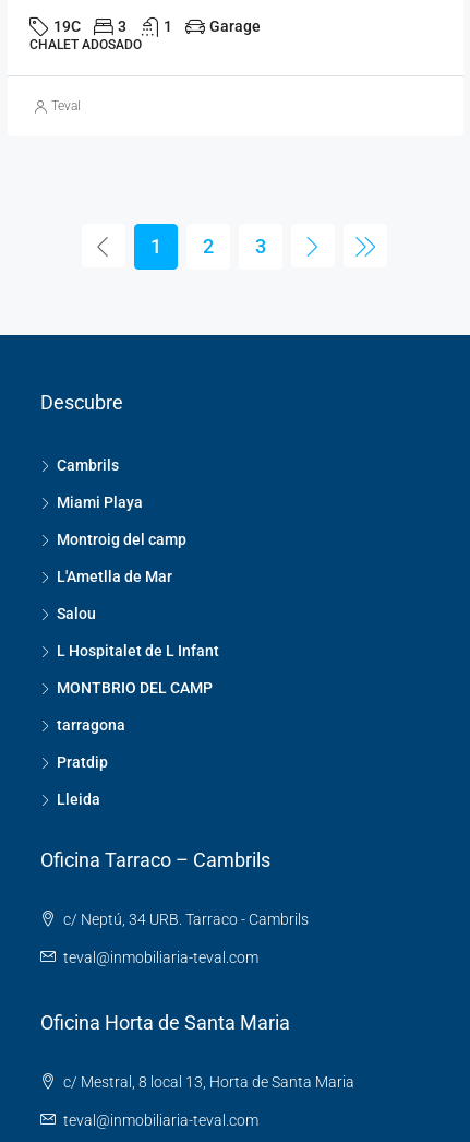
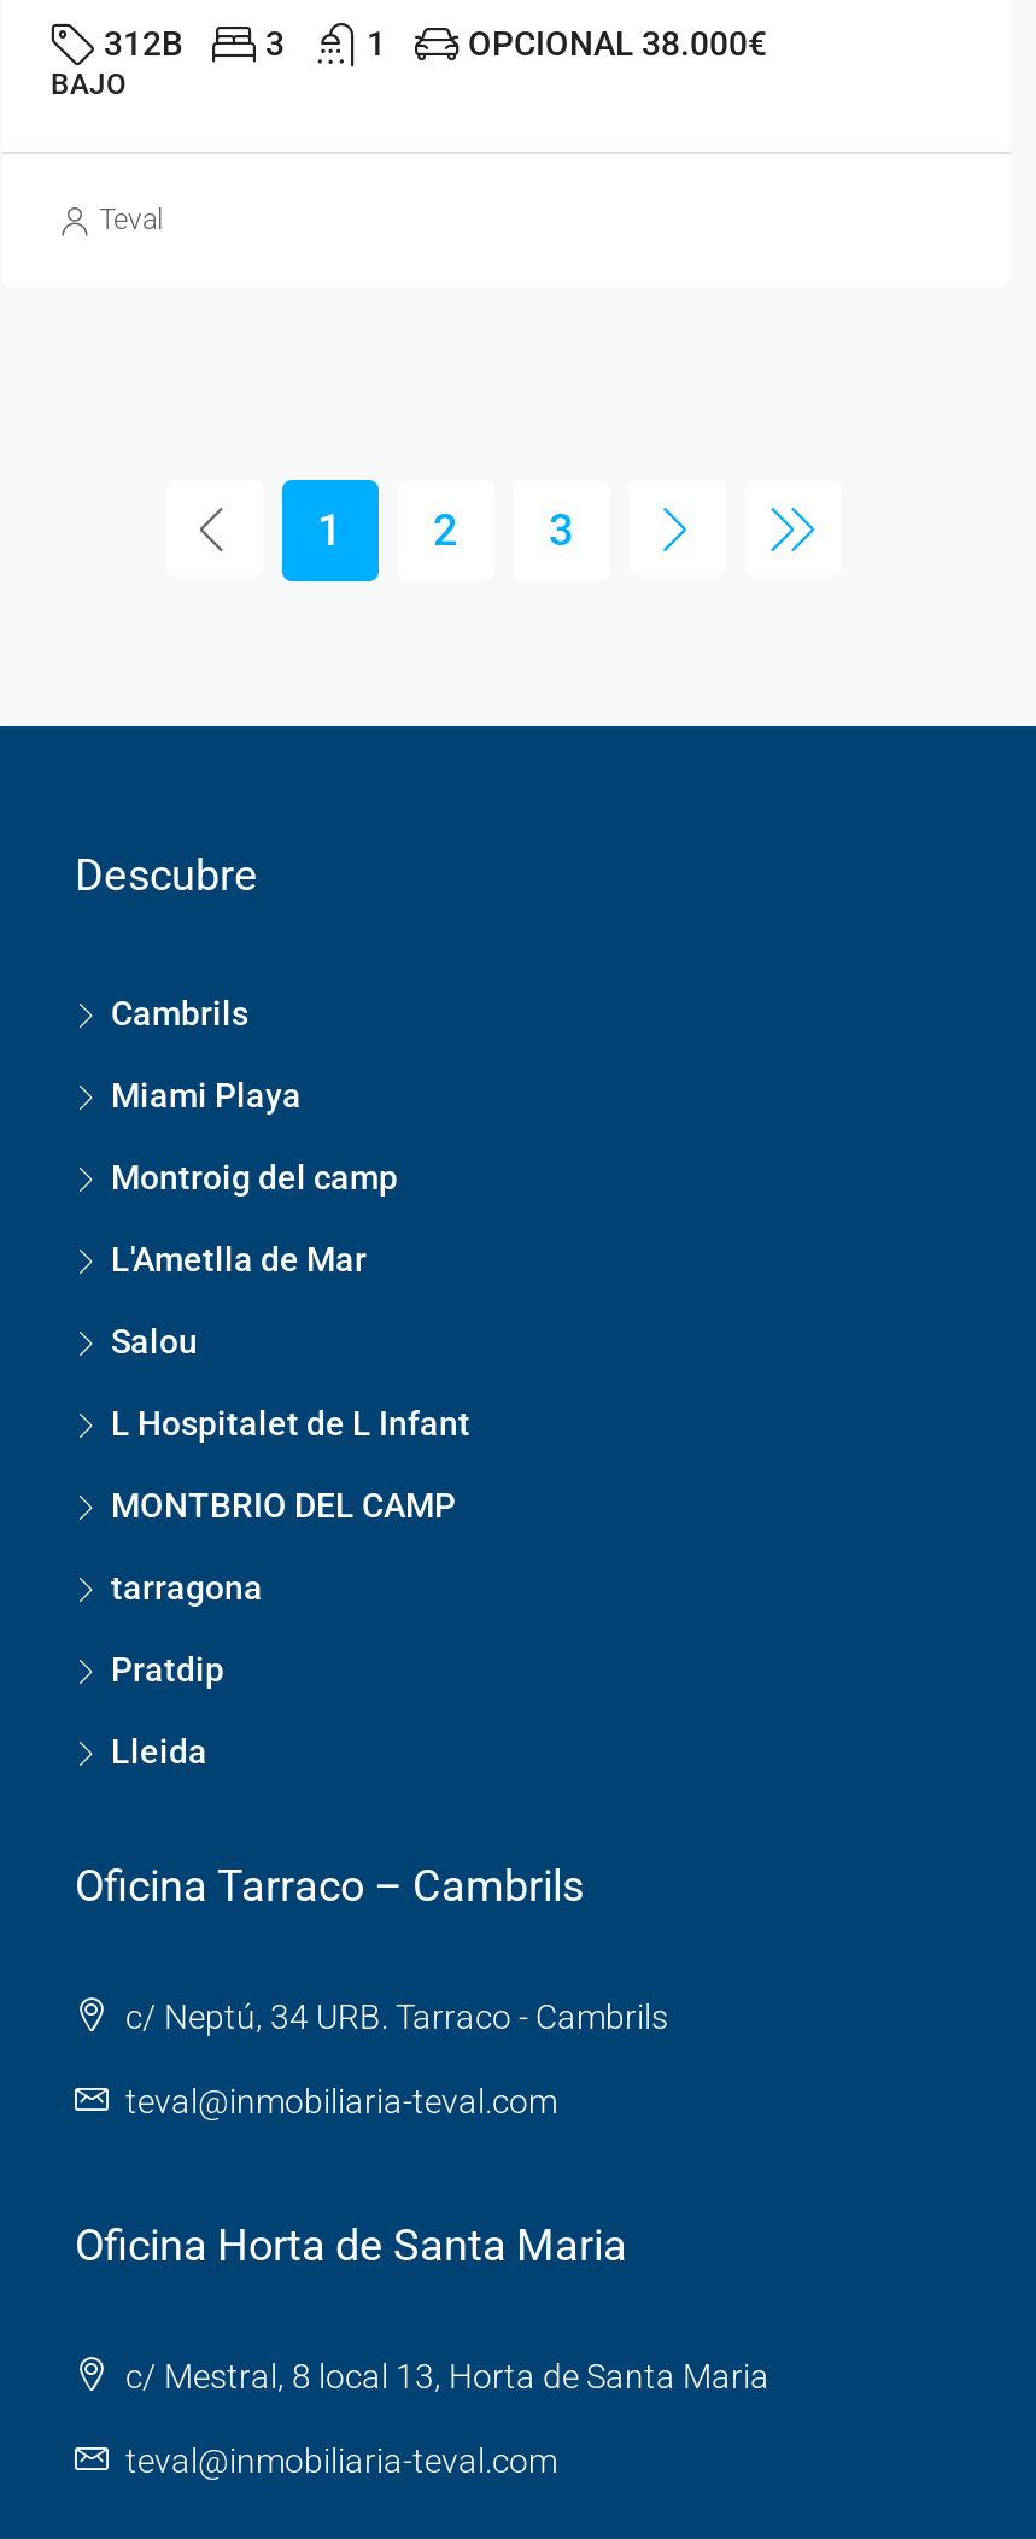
- Garage
- CHALET ADOSADO
+ OPCIONAL 38.000€
+ BAJO

- 19C
+ 312B
